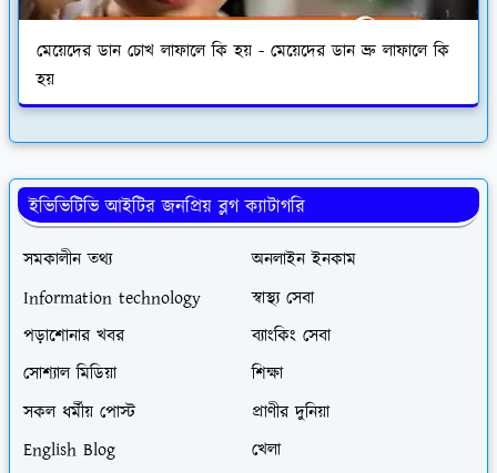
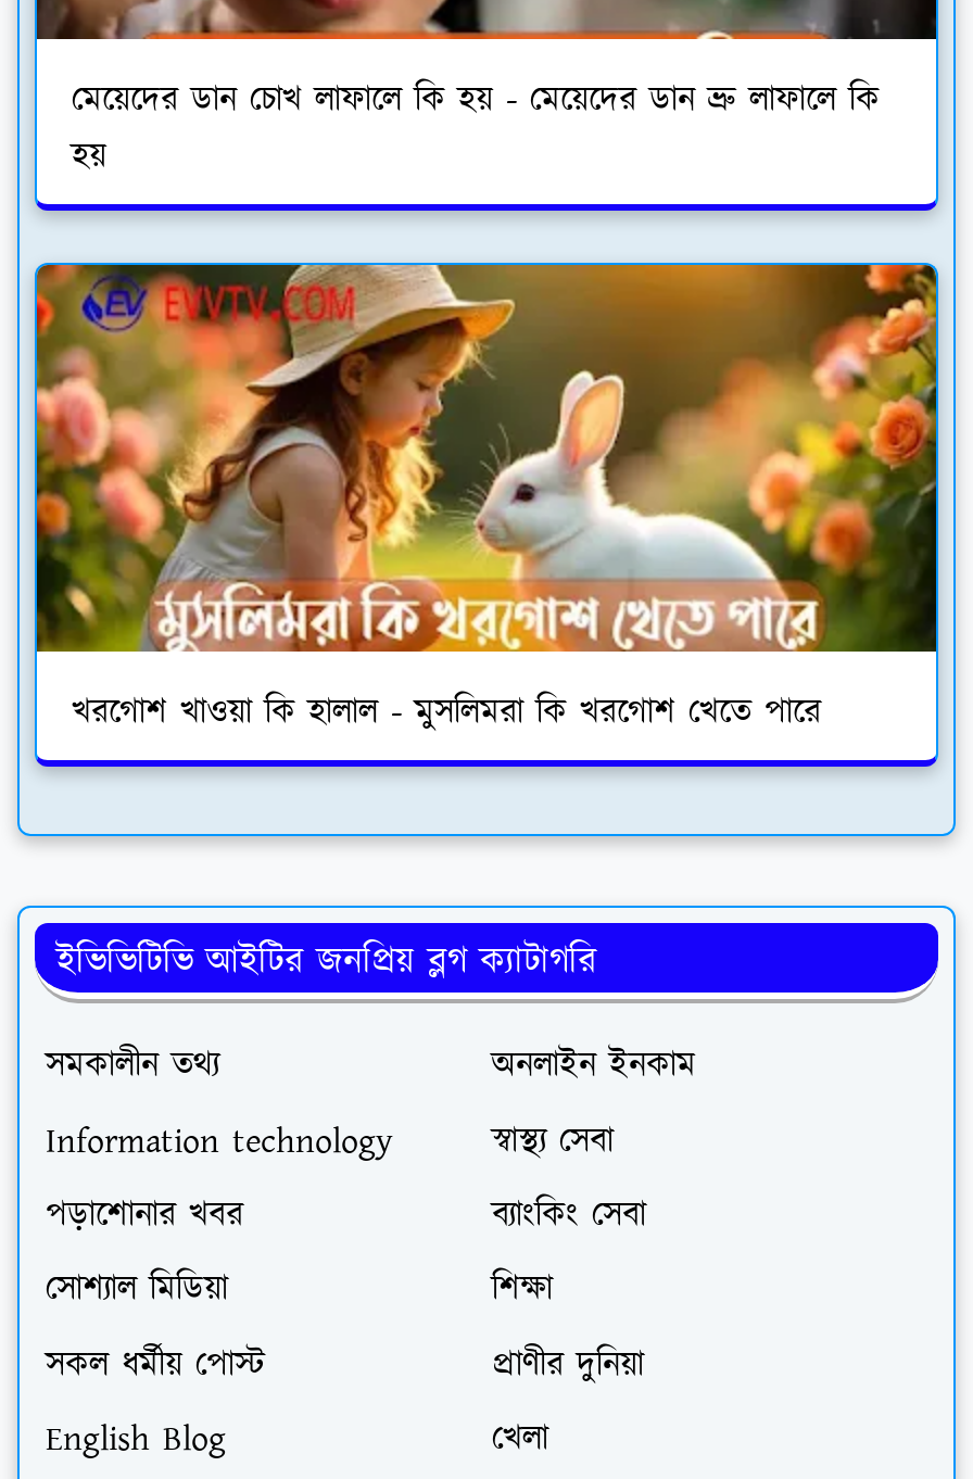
+ [image]
+ খরগোশ খাওয়া কি হালাল - মুসলিমরা কি খরগোশ খেতে পারে
